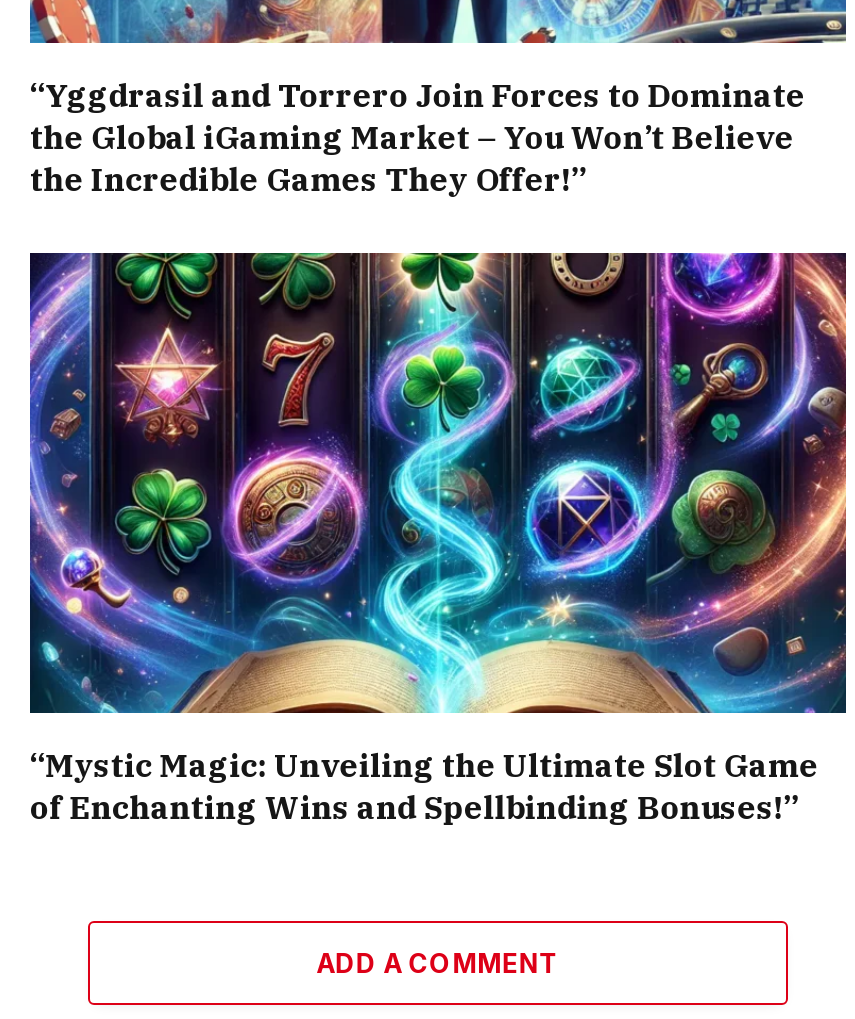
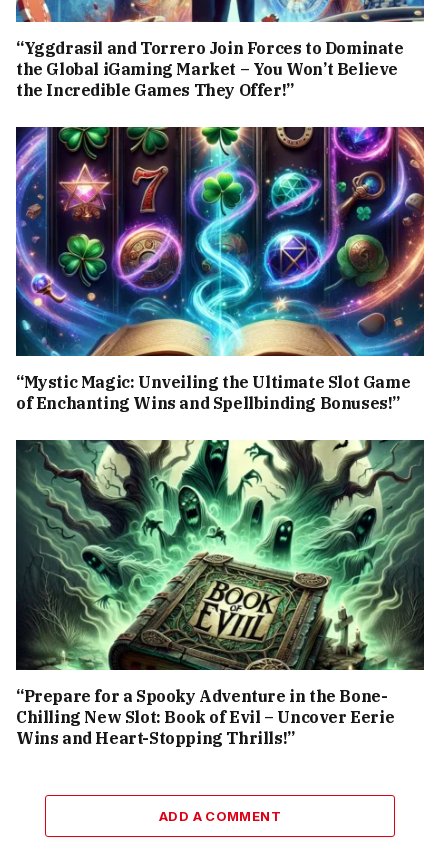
+ [image]
+ “Prepare for a Spooky Adventure in the Bone-
+ Chilling New Slot: Book of Evil – Uncover Eerie
+ Wins and Heart-Stopping Thrills!”
